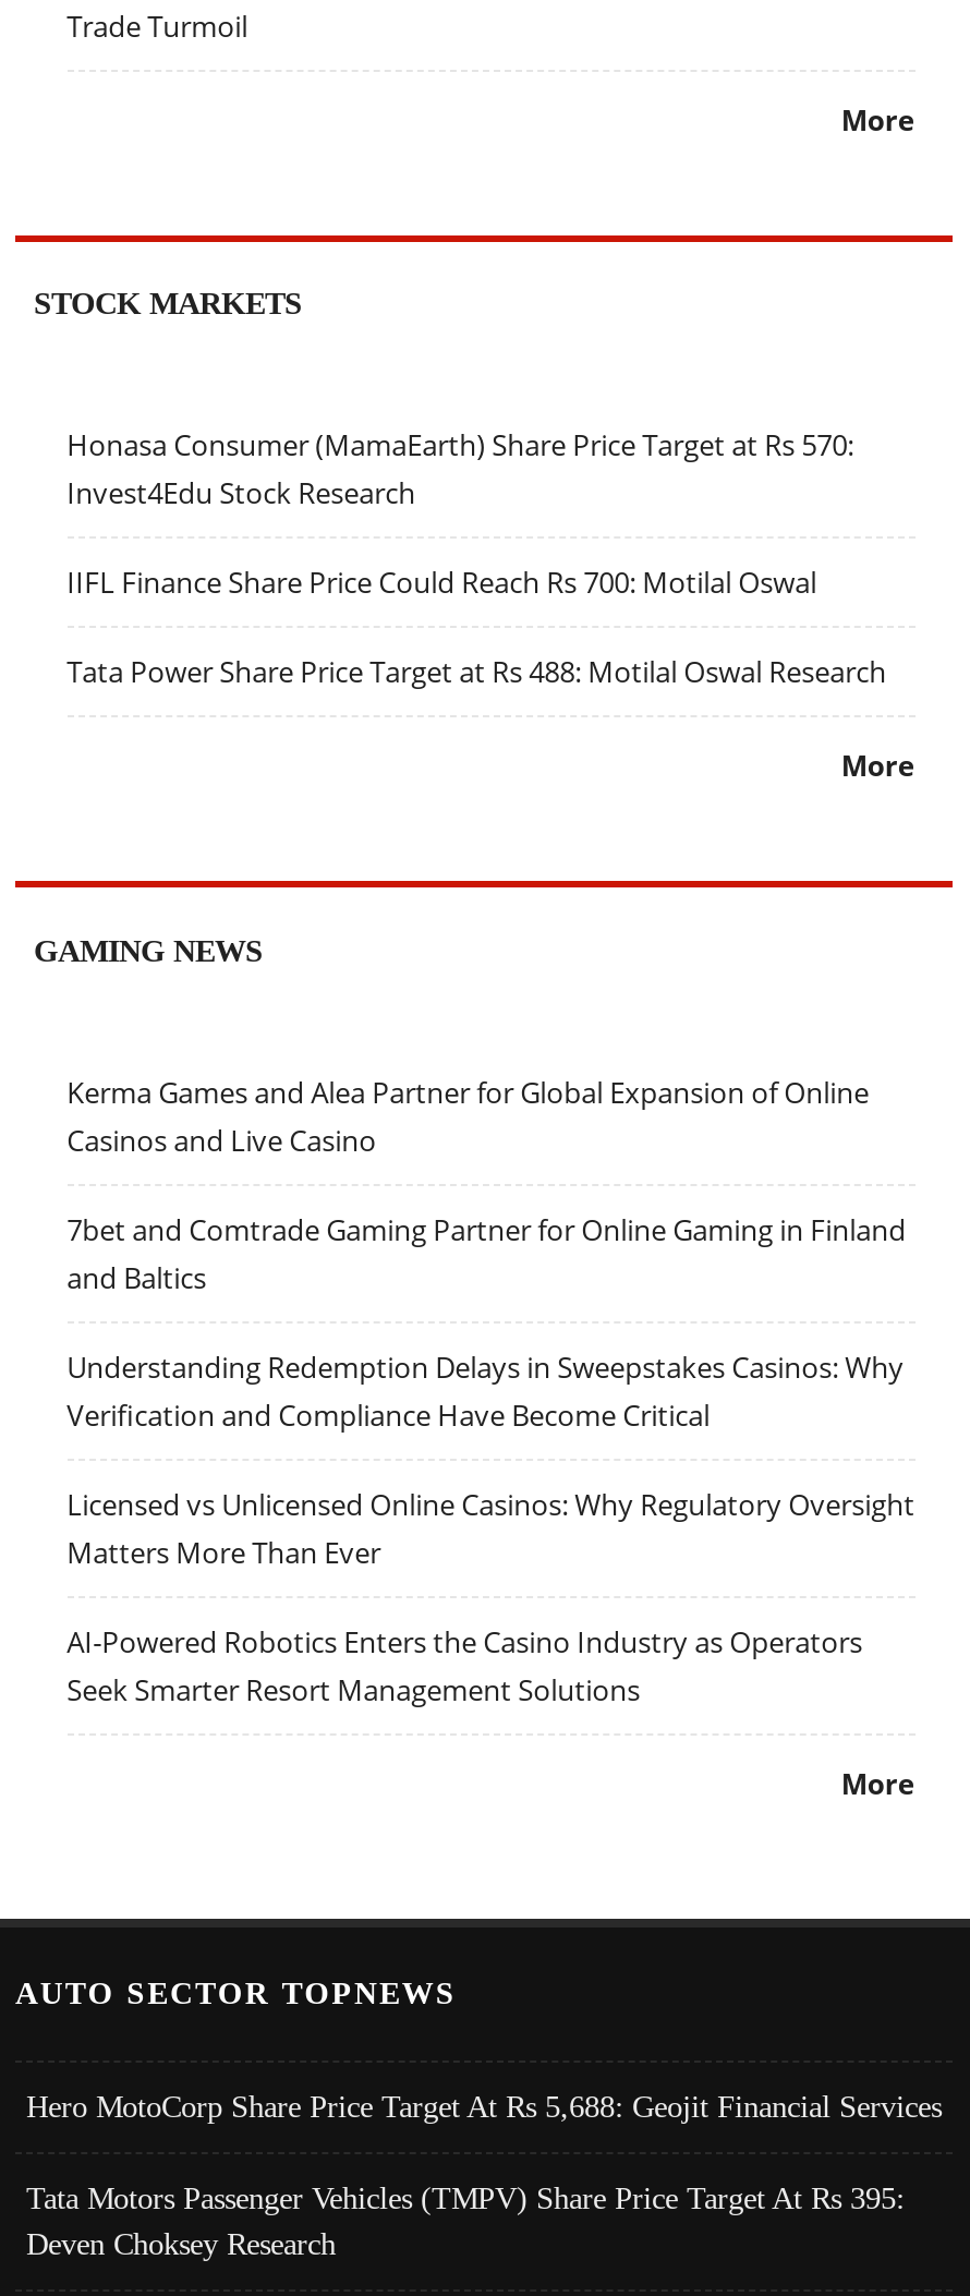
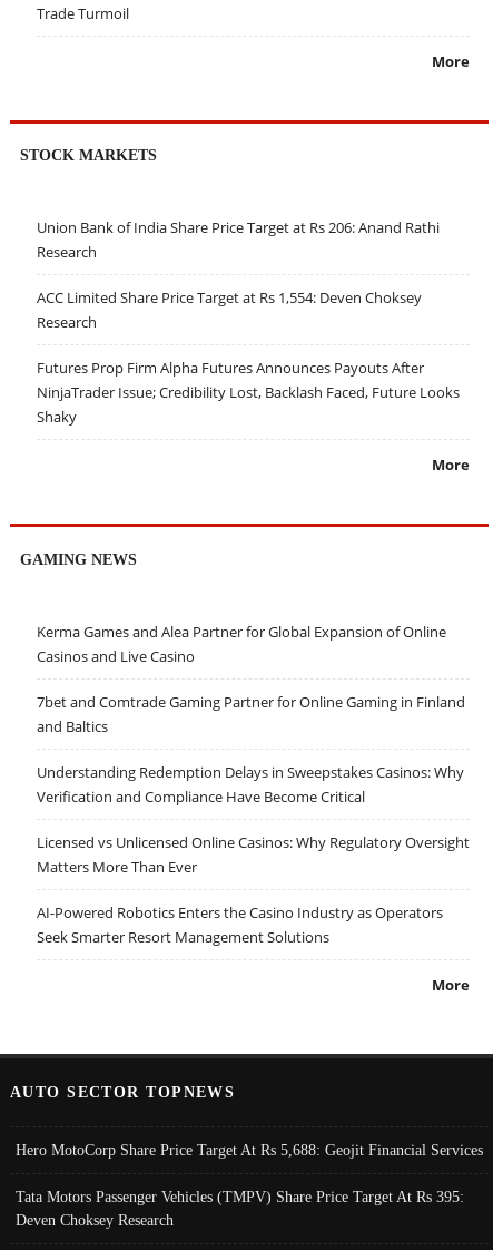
- Honasa Consumer (MamaEarth) Share Price Target at Rs 570:
- Invest4Edu Stock Research
+ Union Bank of India Share Price Target at Rs 206: Anand Rathi
+ Research

- IIFL Finance Share Price Could Reach Rs 700: Motilal Oswal
+ ACC Limited Share Price Target at Rs 1,554: Deven Choksey
+ Research

- Tata Power Share Price Target at Rs 488: Motilal Oswal Research
+ Futures Prop Firm Alpha Futures Announces Payouts After
+ NinjaTrader Issue; Credibility Lost, Backlash Faced, Future Looks
+ Shaky
